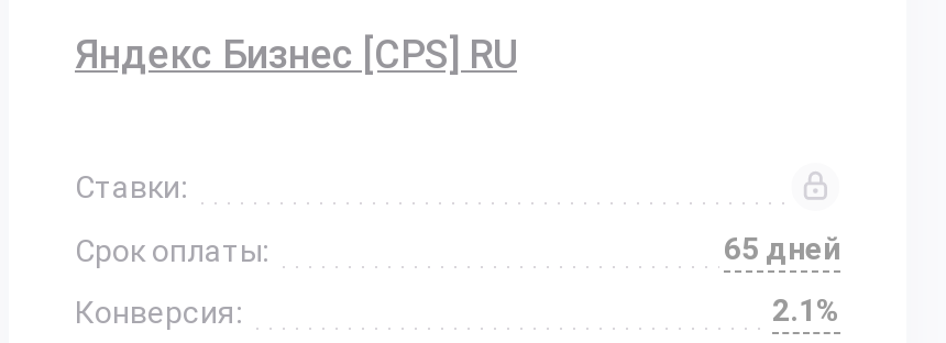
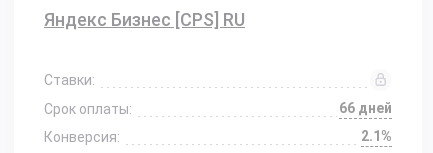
- 65 дней
+ 66 дней
